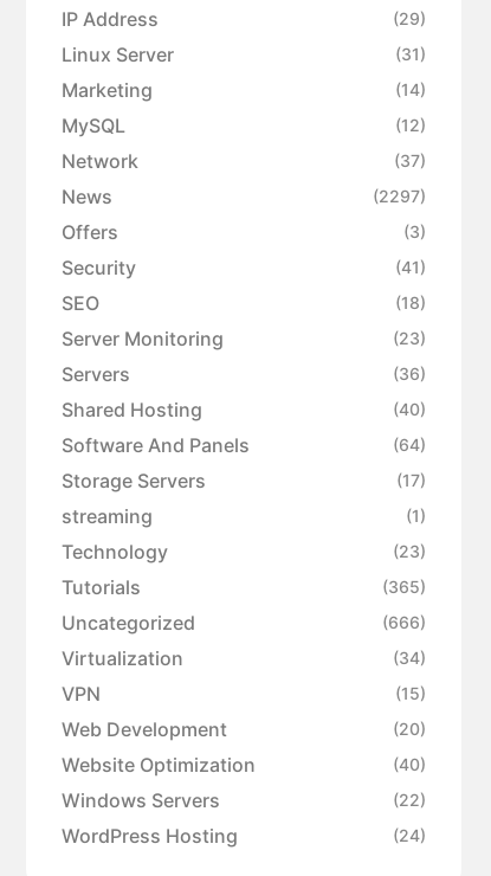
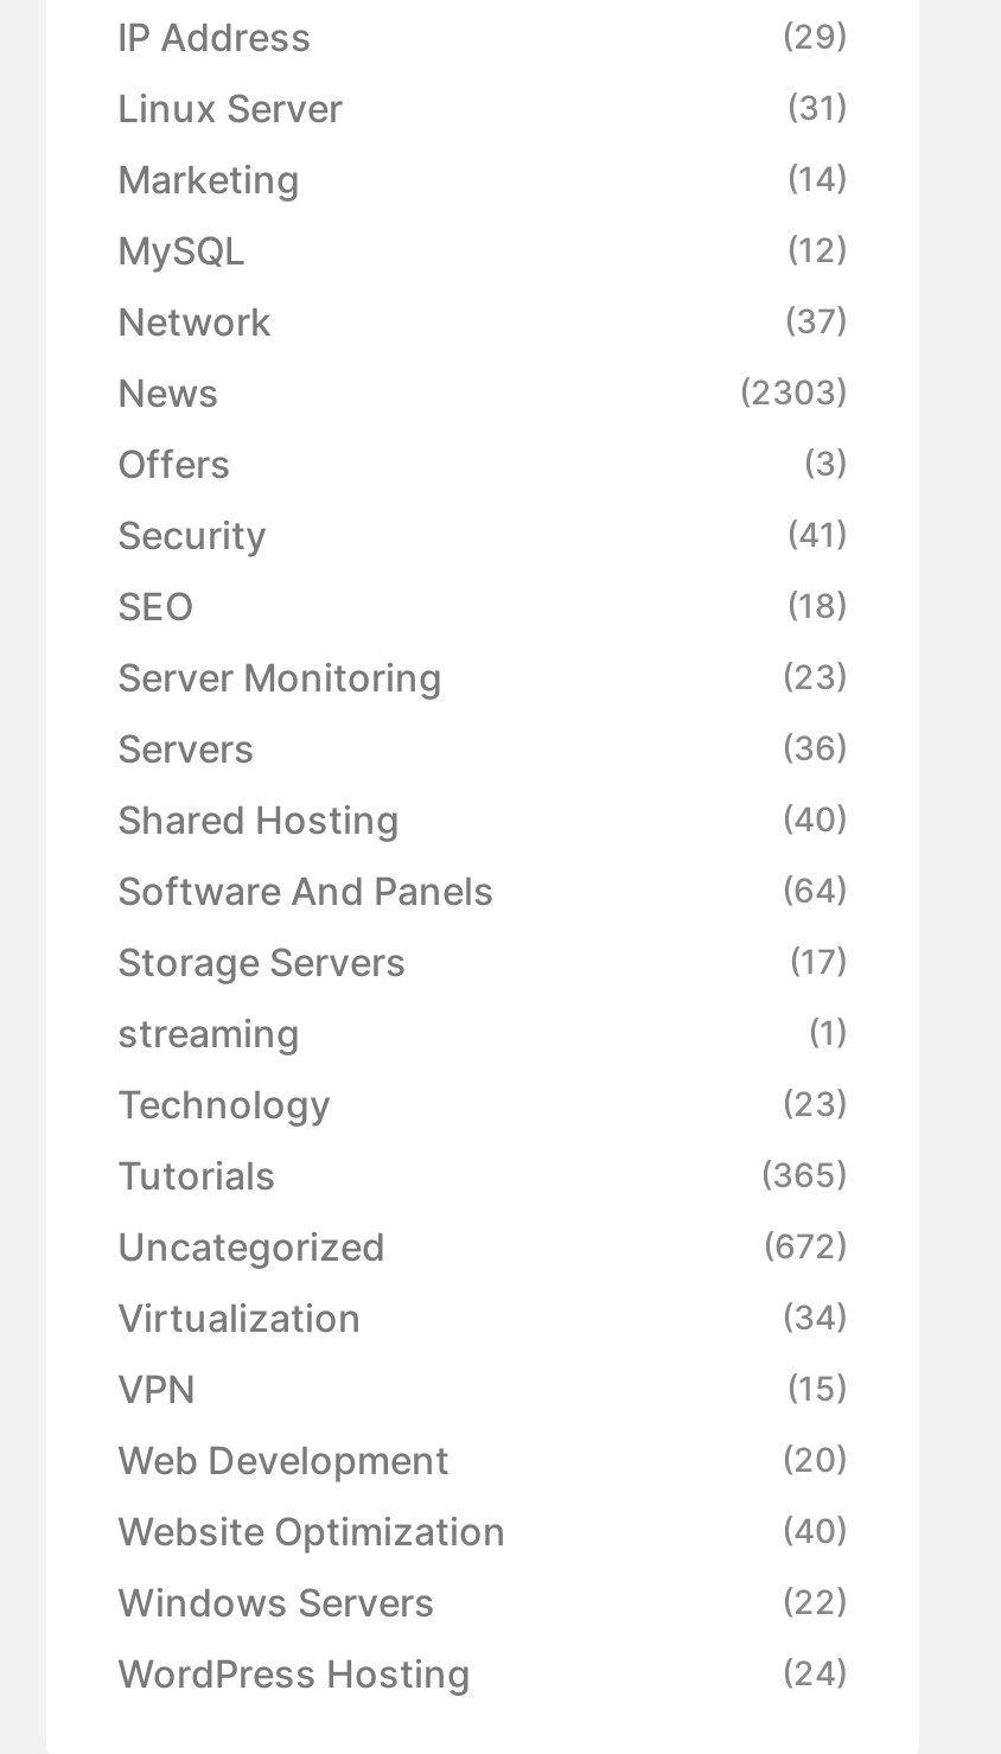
- (2297)
+ (2303)

- (666)
+ (672)
